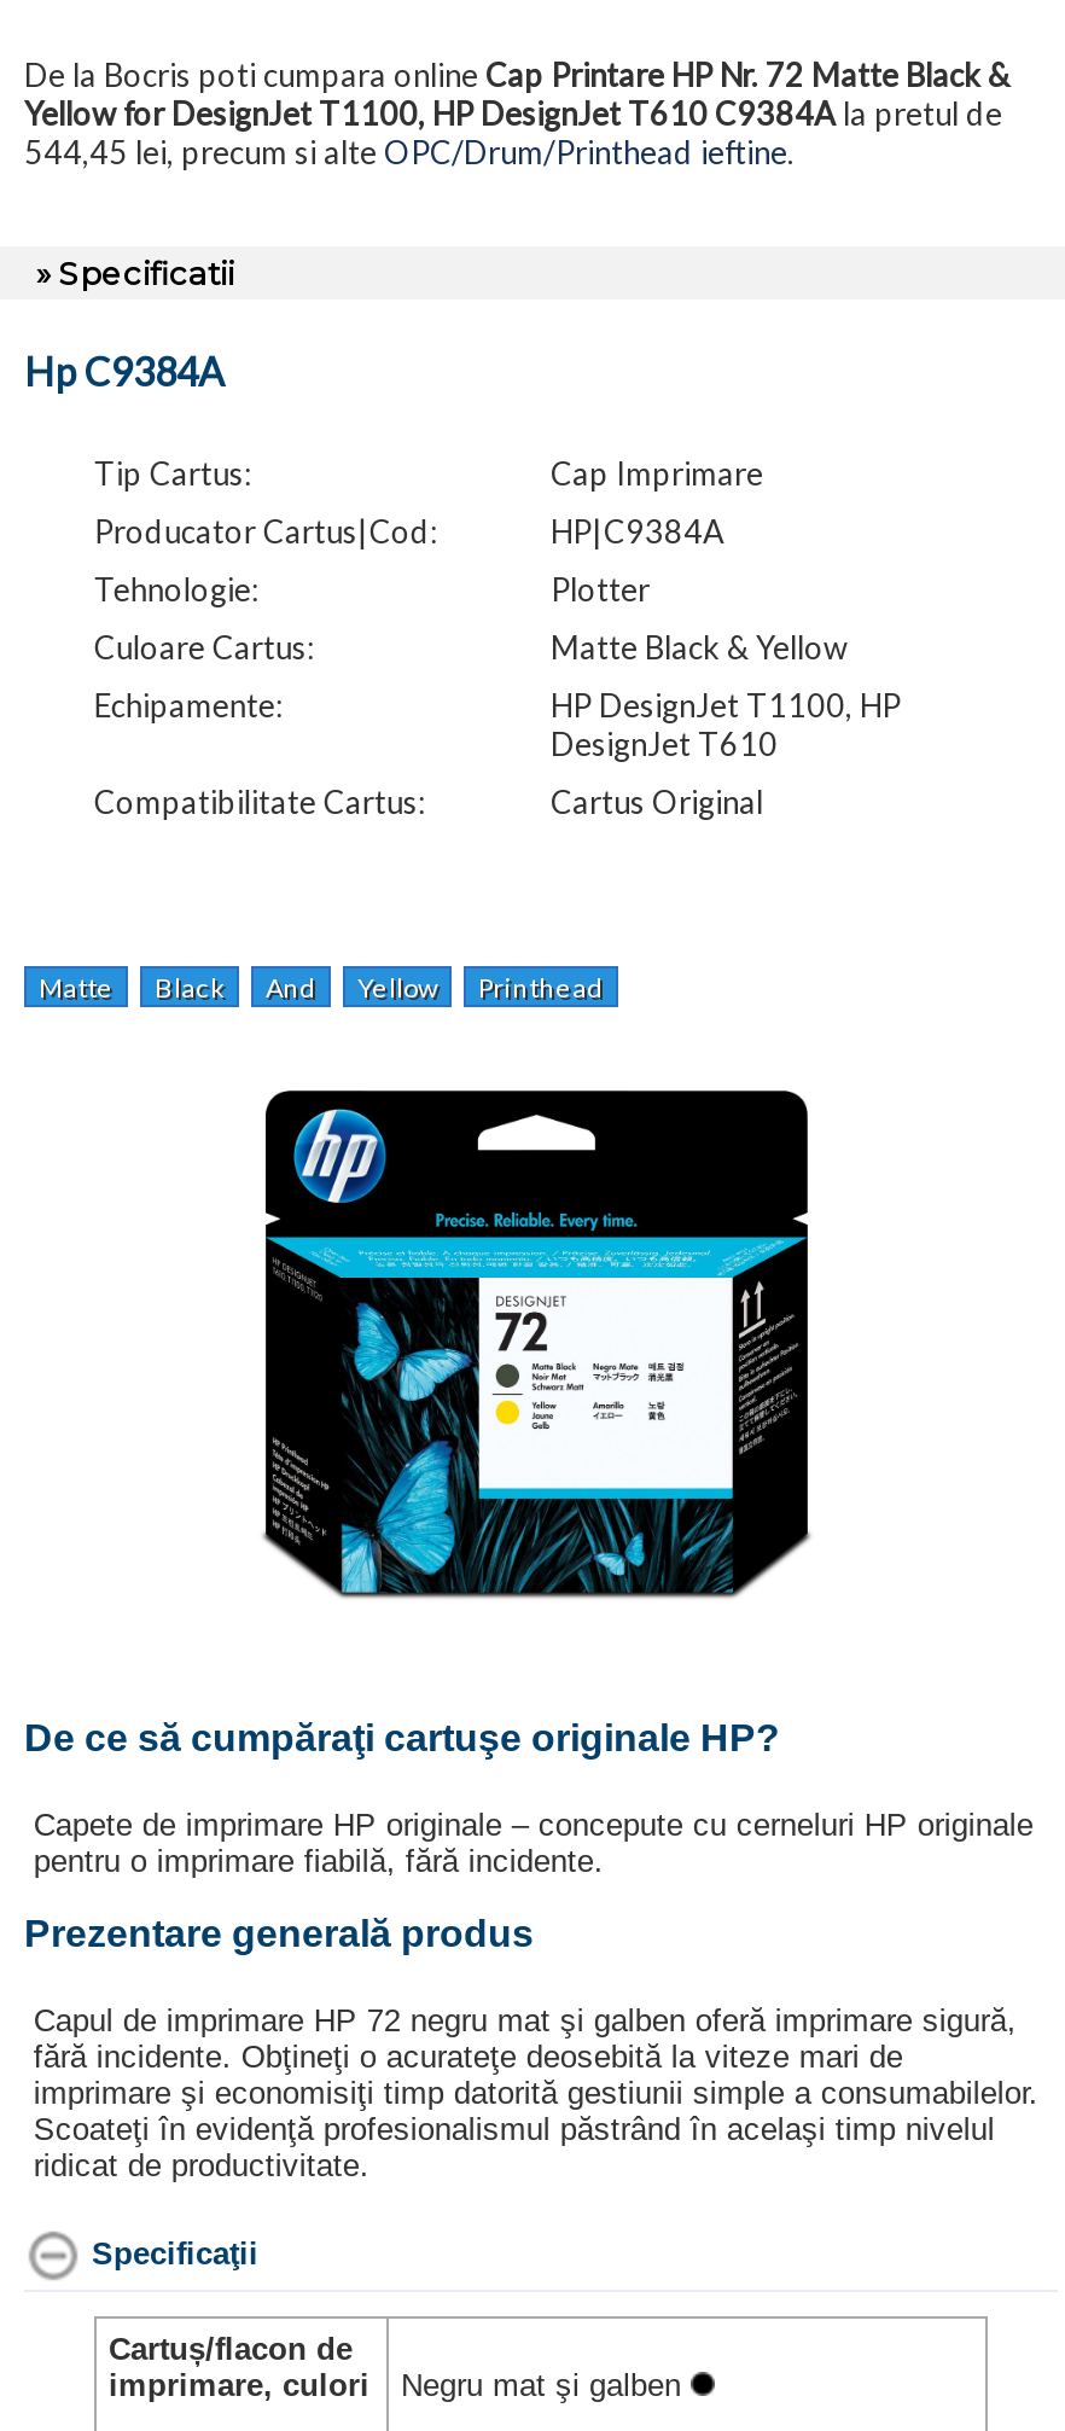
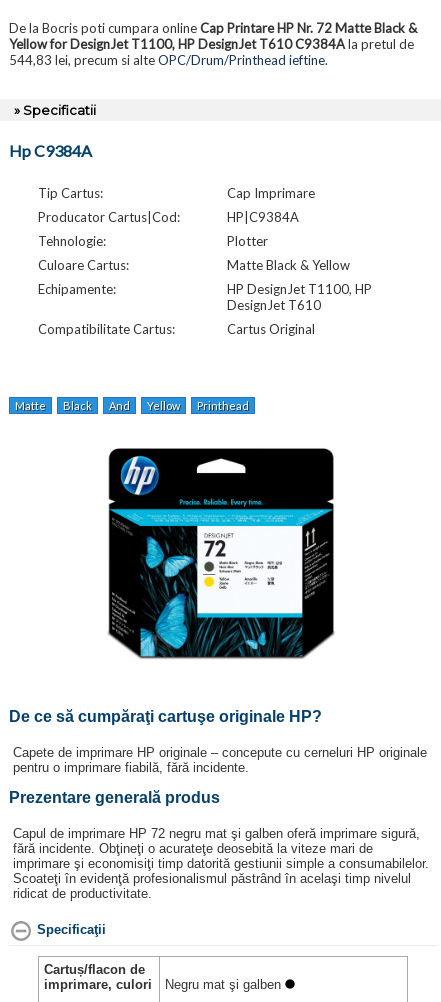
- 544,45 lei, precum si alte OPC/Drum/Printhead ieftine.
+ 544,83 lei, precum si alte OPC/Drum/Printhead ieftine.
